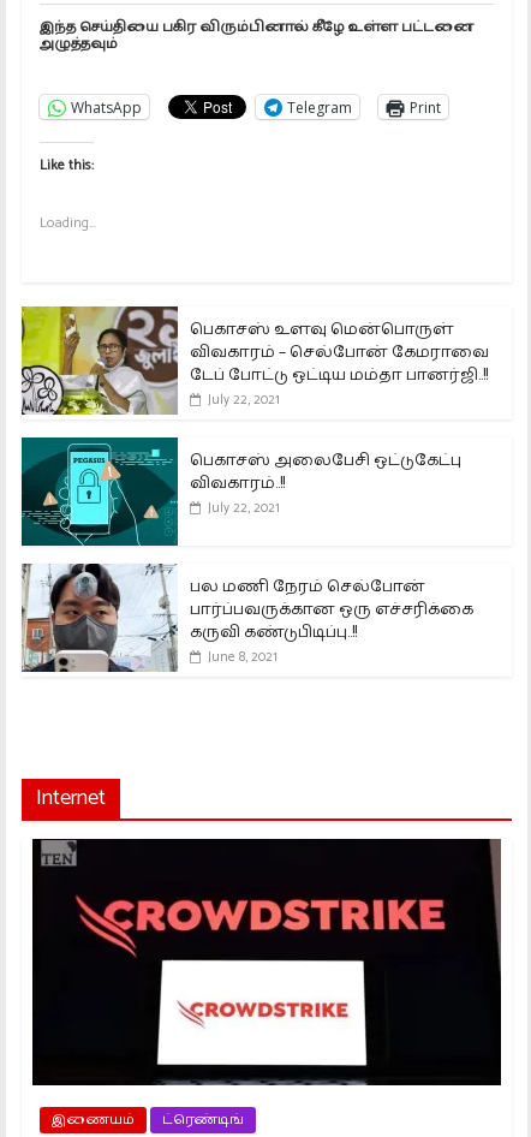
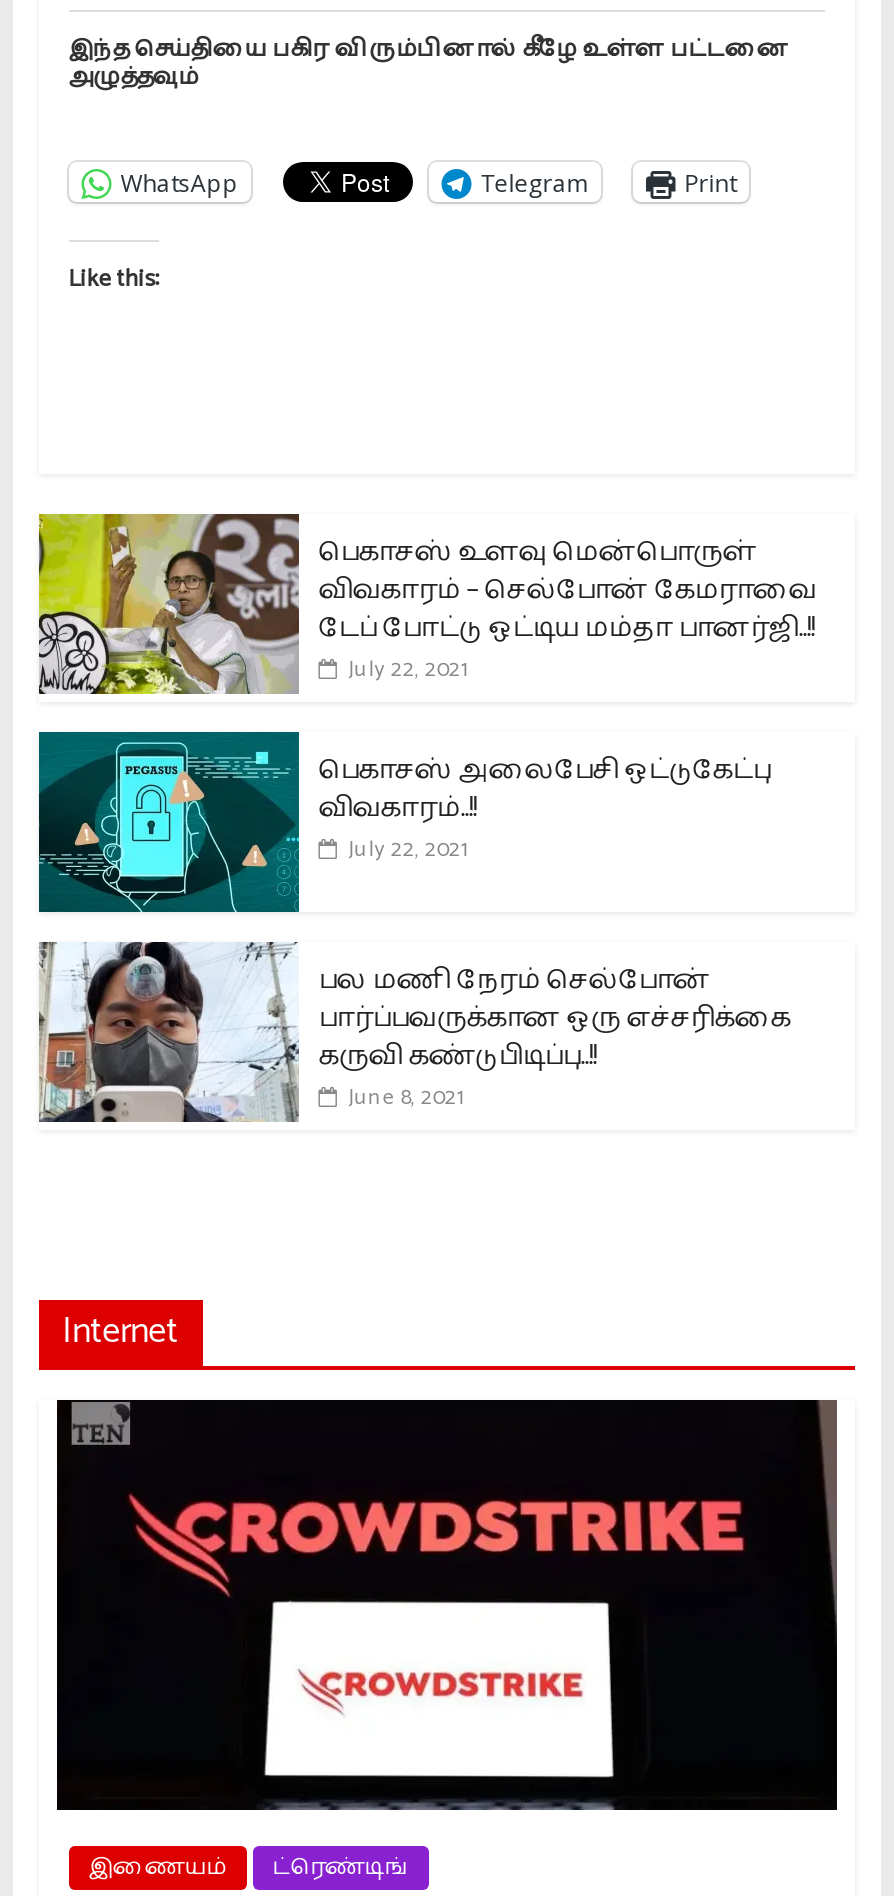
- Loading...
